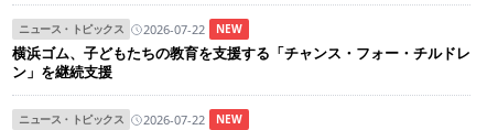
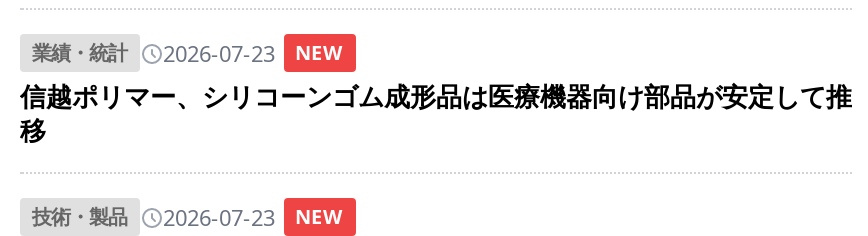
- ニュース・トピックス
- 2026-07-22
+ 業績・統計
+ 2026-07-23

- 横浜ゴム、子どもたちの教育を支援する「チャンス・フォー・チルドレ
- ン」を継続支援
+ 信越ポリマー、シリコーンゴム成形品は医療機器向け部品が安定して推
+ 移

- ニュース・トピックス
- 2026-07-22
+ 技術・製品
+ 2026-07-23
